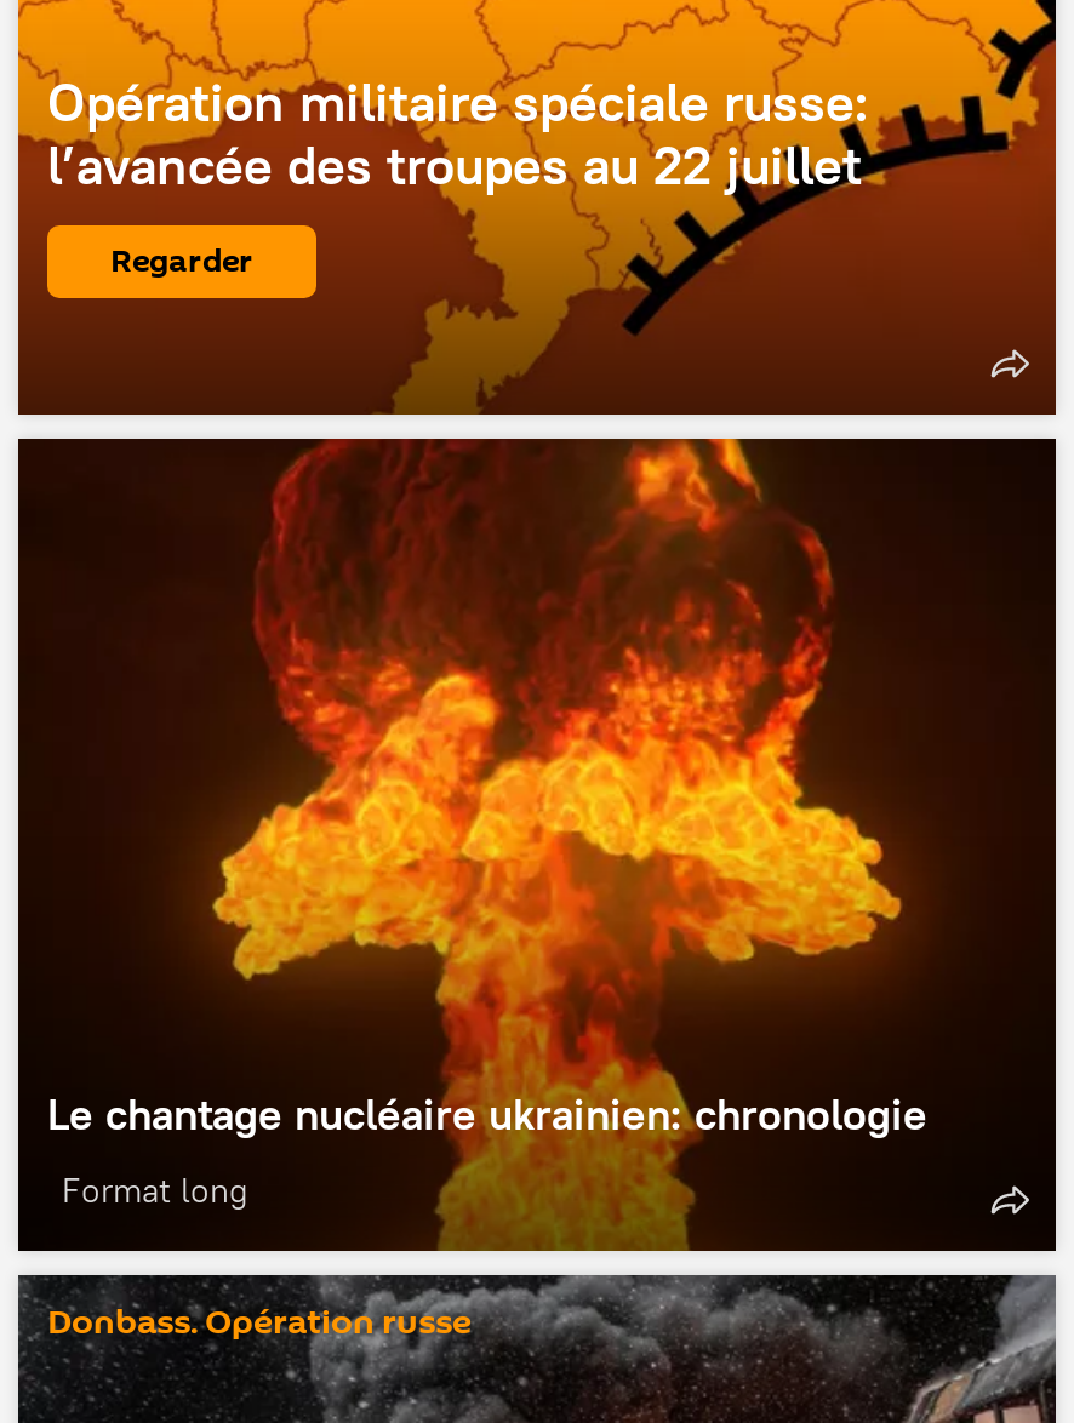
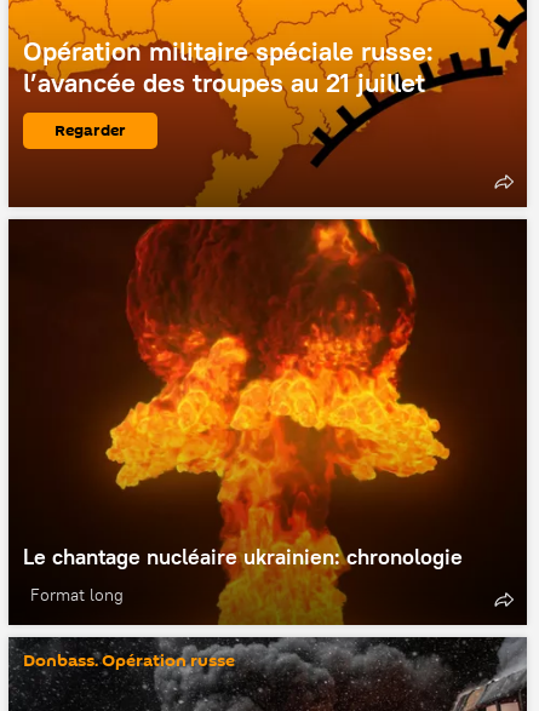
- l’avancée des troupes au 22 juillet
+ l’avancée des troupes au 21 juillet
